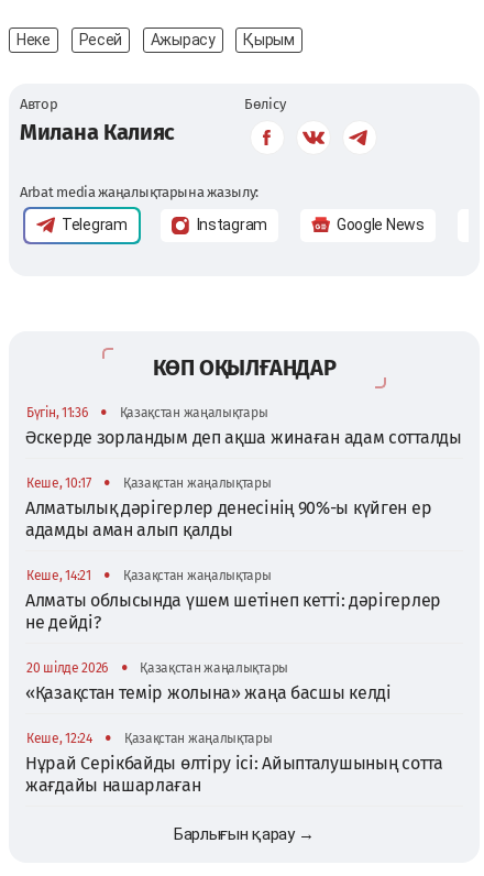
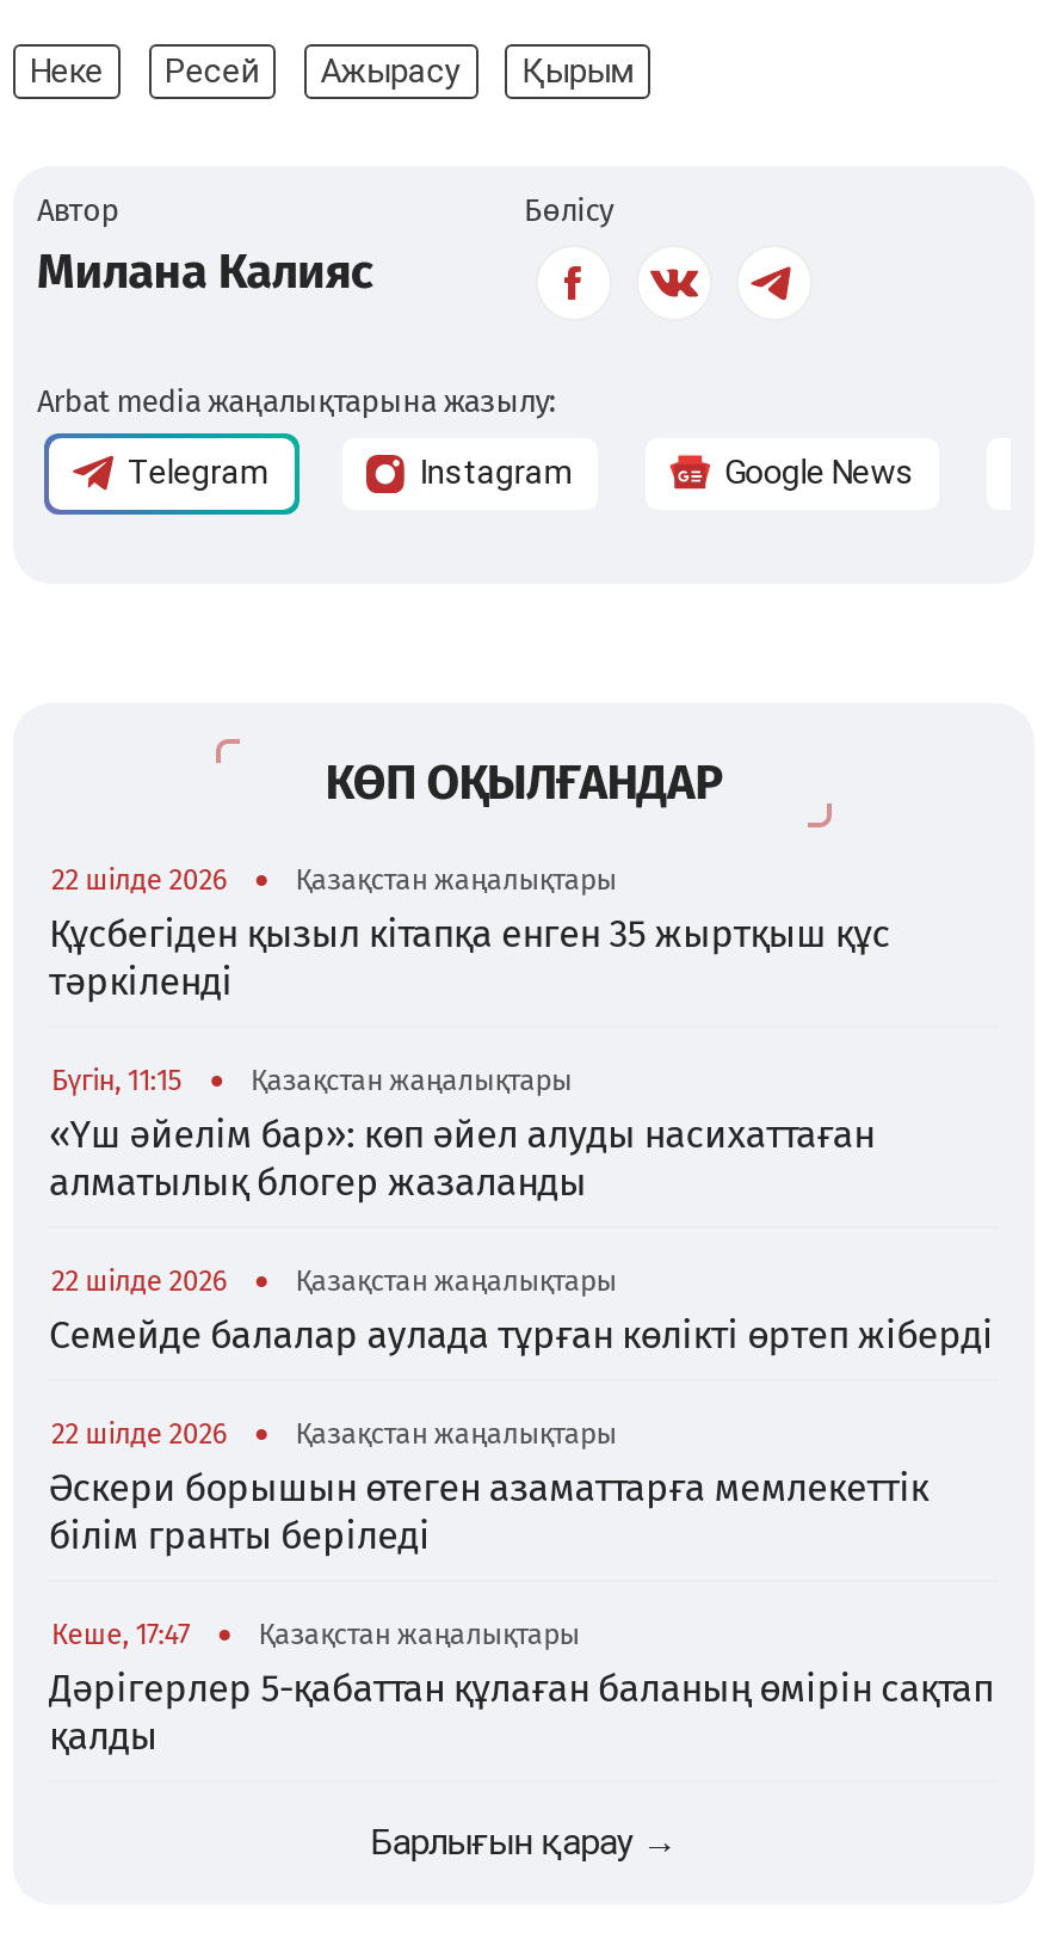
- Бүгін, 11:36
+ 22 шілде 2026

- Әскерде зорландым деп ақша жинаған адам сотталды
+ Құсбегіден қызыл кітапқа енген 35 жыртқыш құс
+ тәркіленді

- Кеше, 10:17
+ Бүгін, 11:15

- Алматылық дәрігерлер денесінің 90%-ы күйген ер
- адамды аман алып қалды
+ «Үш әйелім бар»: көп әйел алуды насихаттаған
+ алматылық блогер жазаланды

- Кеше, 14:21
+ 22 шілде 2026

- Алматы облысында үшем шетінеп кетті: дәрігерлер
- не дейді?
+ Семейде балалар аулада тұрған көлікті өртеп жіберді

- 20 шілде 2026
+ 22 шілде 2026

- «Қазақстан темір жолына» жаңа басшы келді
+ Әскери борышын өтеген азаматтарға мемлекеттік
+ білім гранты беріледі

- Кеше, 12:24
+ Кеше, 17:47

- Нұрай Серікбайды өлтіру ісі: Айыпталушының сотта
- жағдайы нашарлаған
+ Дәрігерлер 5-қабаттан құлаған баланың өмірін сақтап
+ қалды
